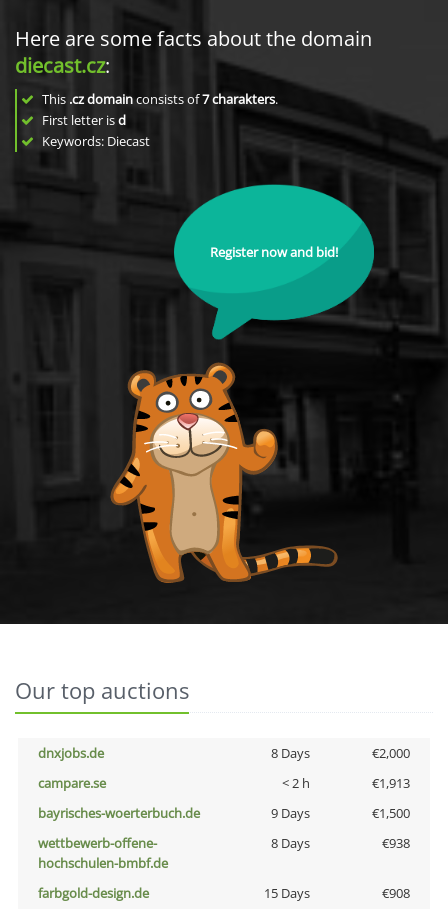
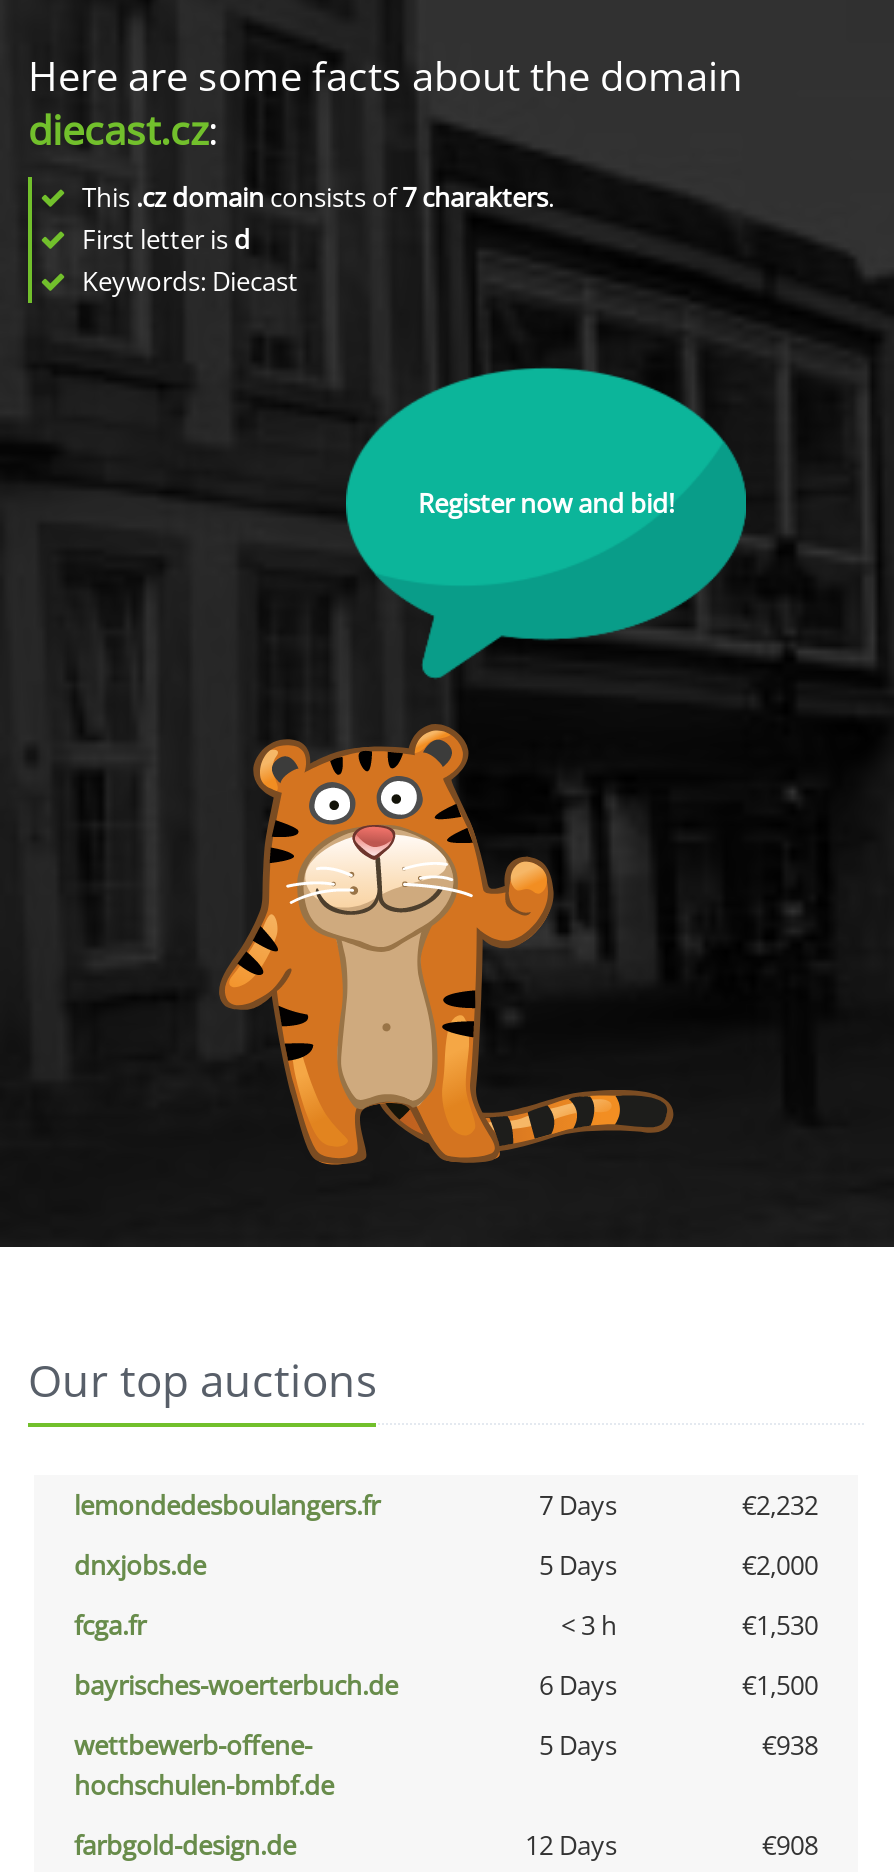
+ lemondedesboulangers.fr
+ 7 Days
+ €2,232

- 8 Days
+ 5 Days

- campare.se
- < 2 h
- €1,913
+ fcga.fr
+ < 3 h
+ €1,530

- 9 Days
+ 6 Days

- 8 Days
+ 5 Days

- 15 Days
+ 12 Days
